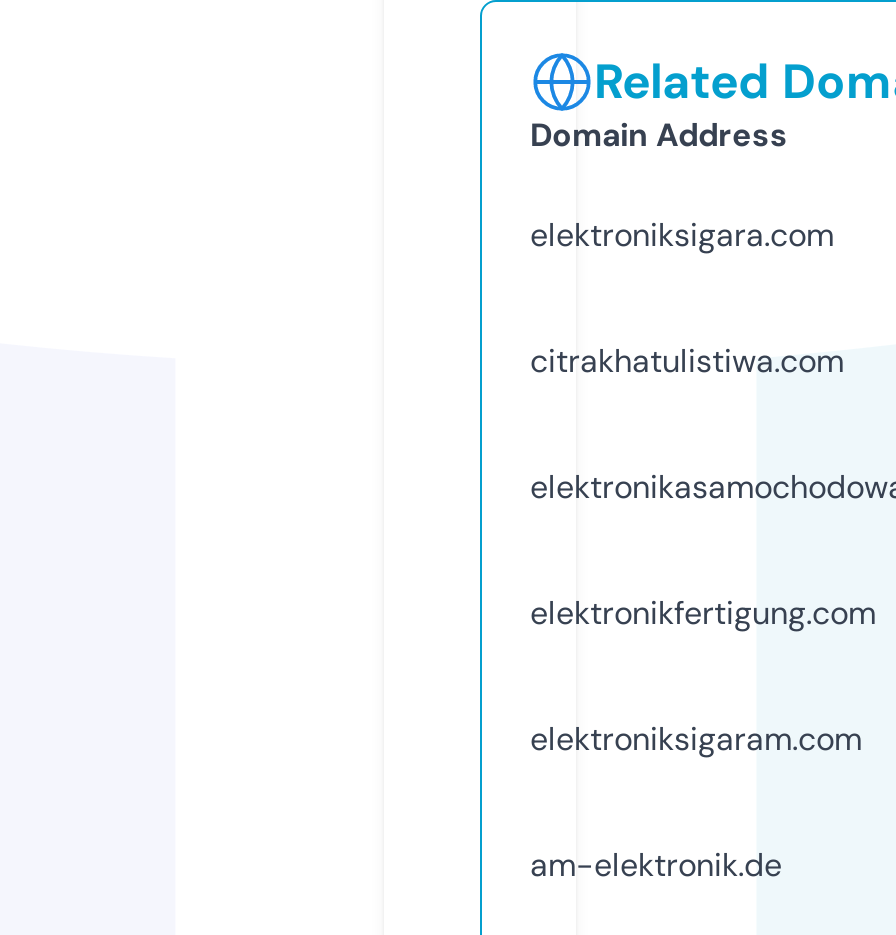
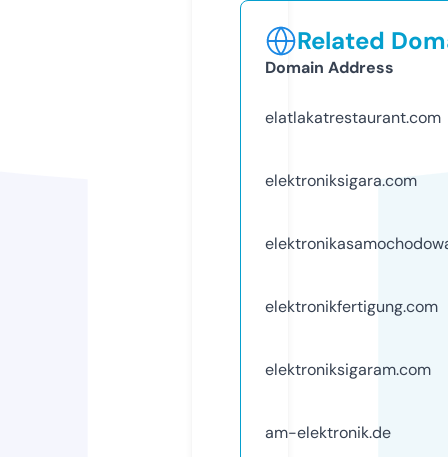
+ elatlakatrestaurant.com

moved down: elektroniksigara.com

- citrakhatulistiwa.com
